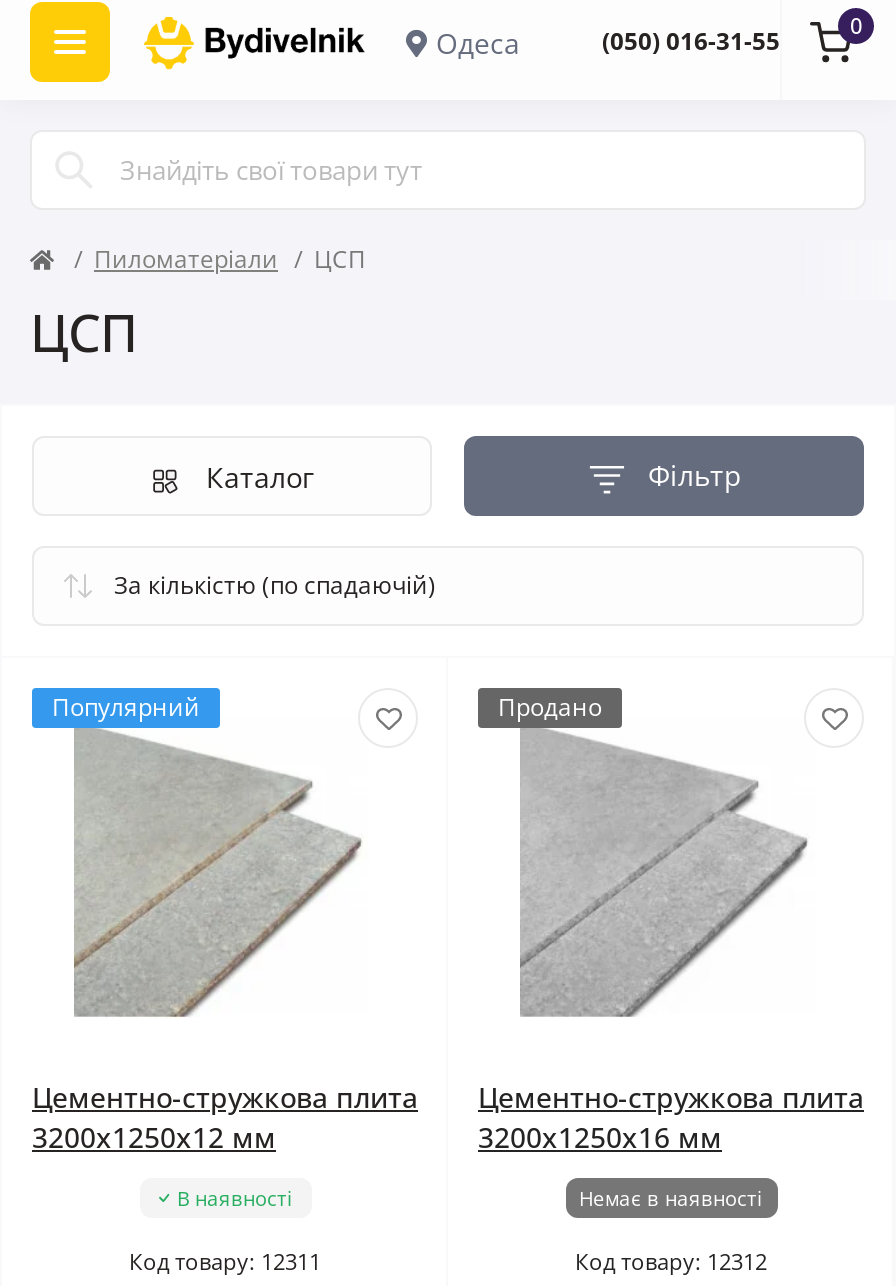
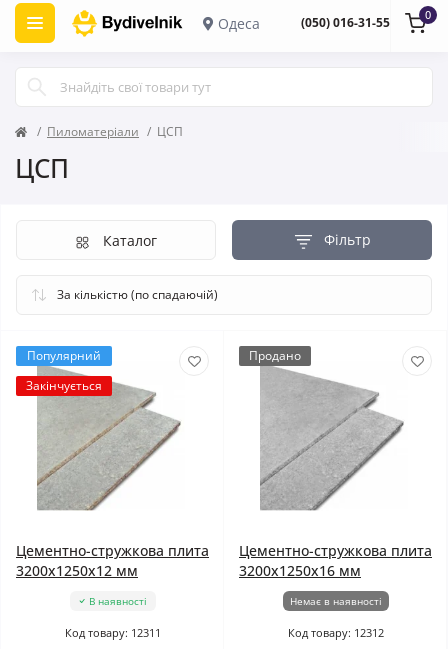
+ Закінчується
